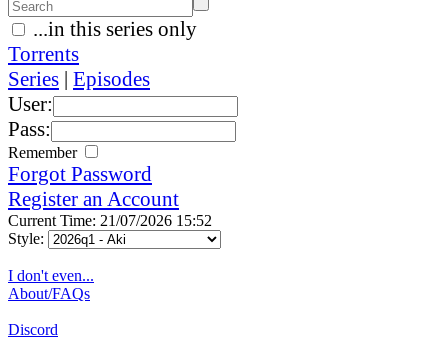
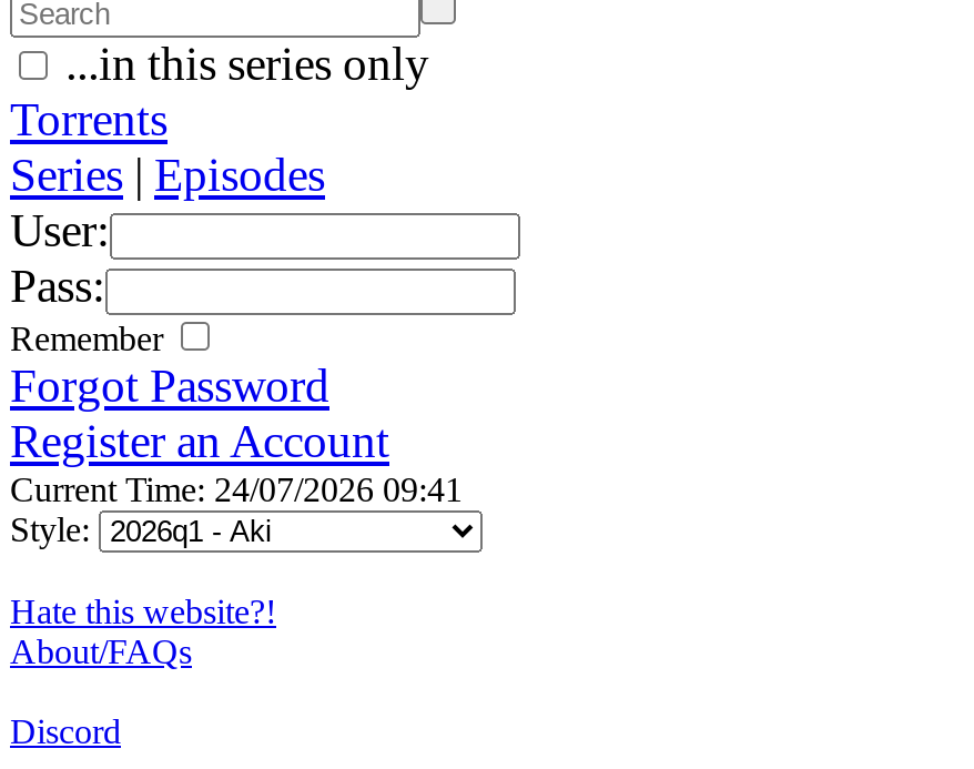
- Current Time: 21/07/2026 15:52
+ Current Time: 24/07/2026 09:41

- I don't even...
+ Hate this website?!
